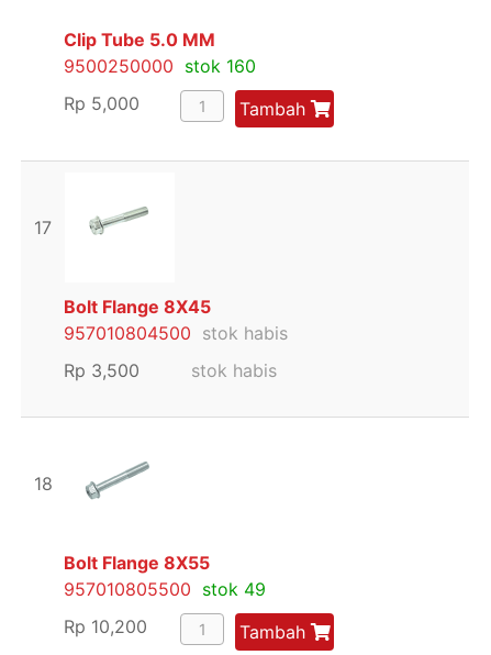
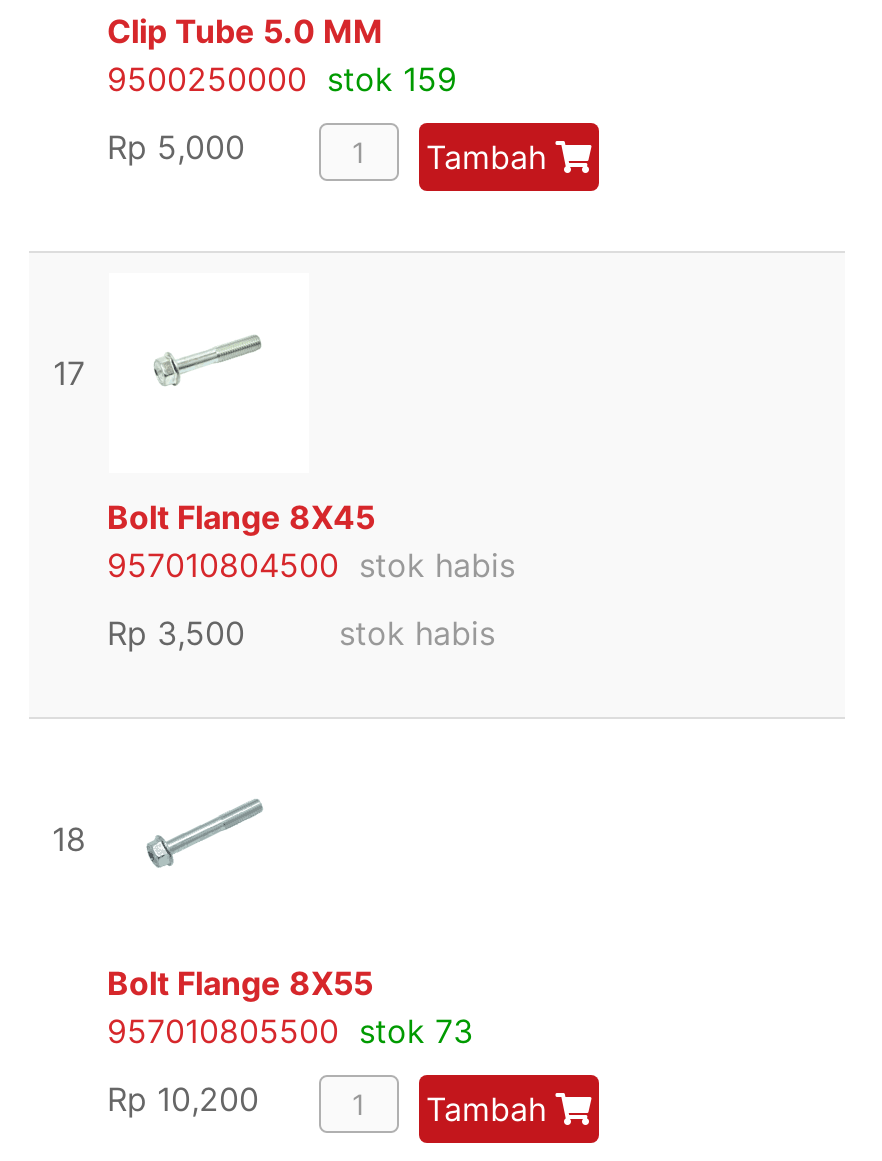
- 9500250000 stok 160
+ 9500250000 stok 159

- 957010805500 stok 49
+ 957010805500 stok 73
